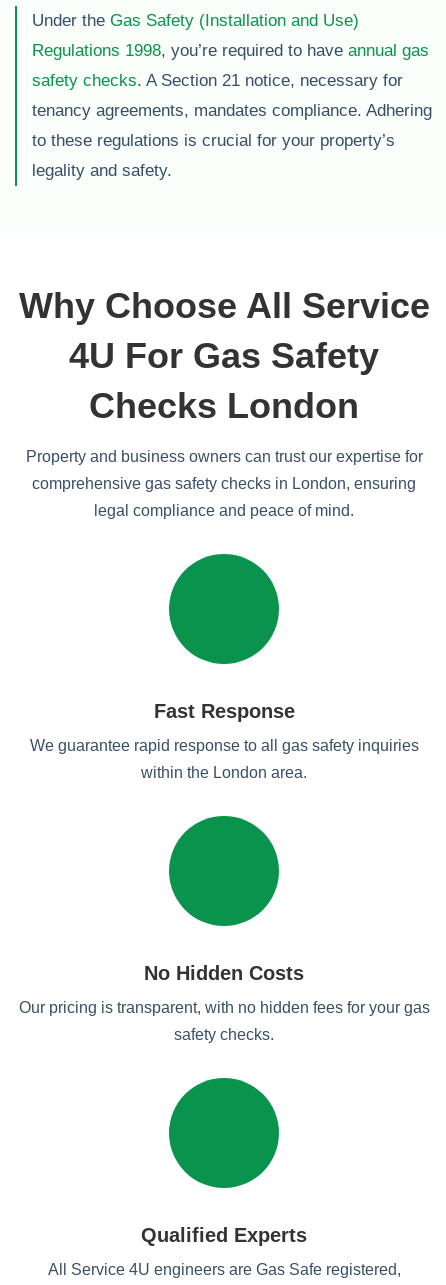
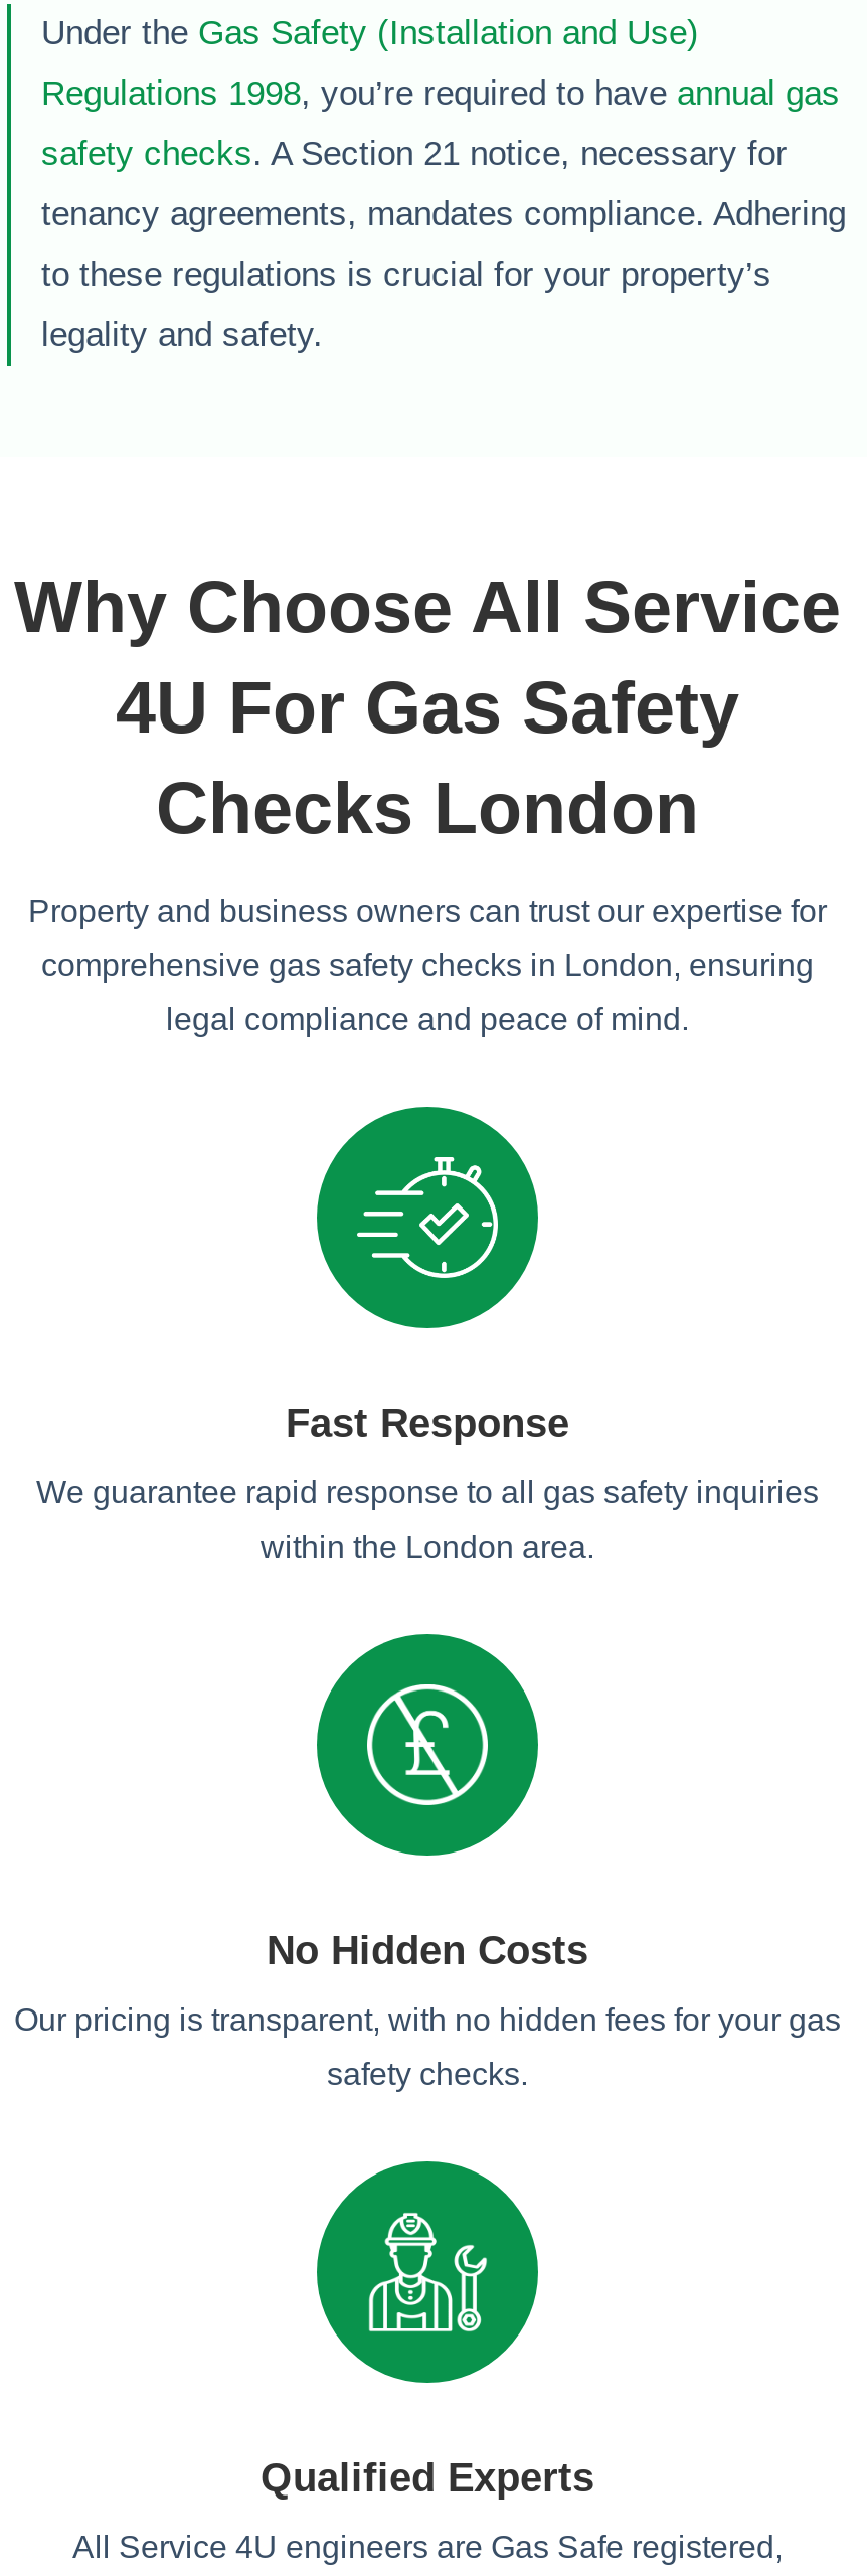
+ [image]

+ [image]

+ [image]
